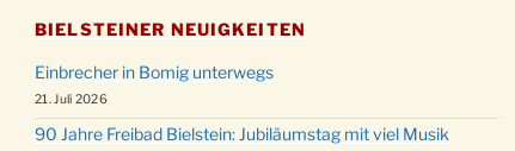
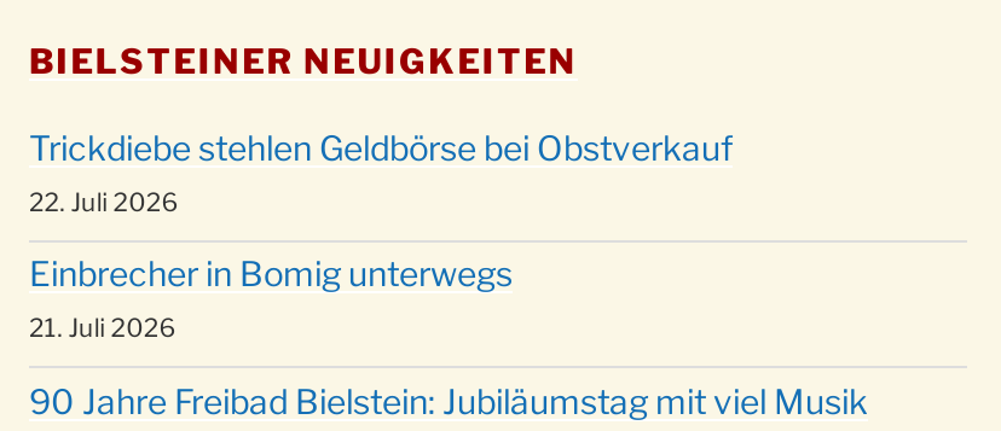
+ Trickdiebe stehlen Geldbörse bei Obstverkauf
+ 22. Juli 2026
